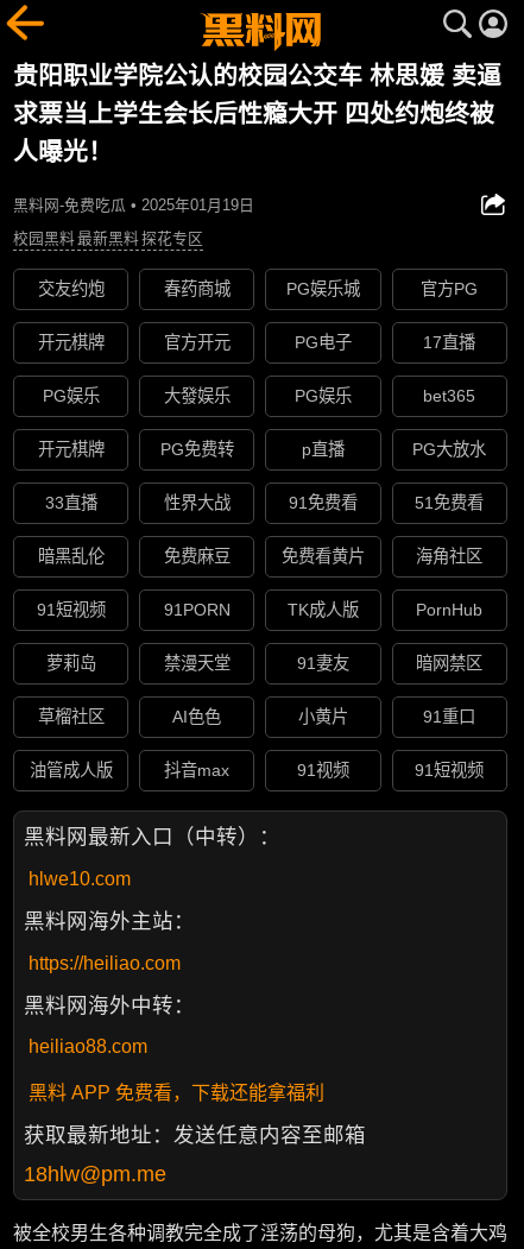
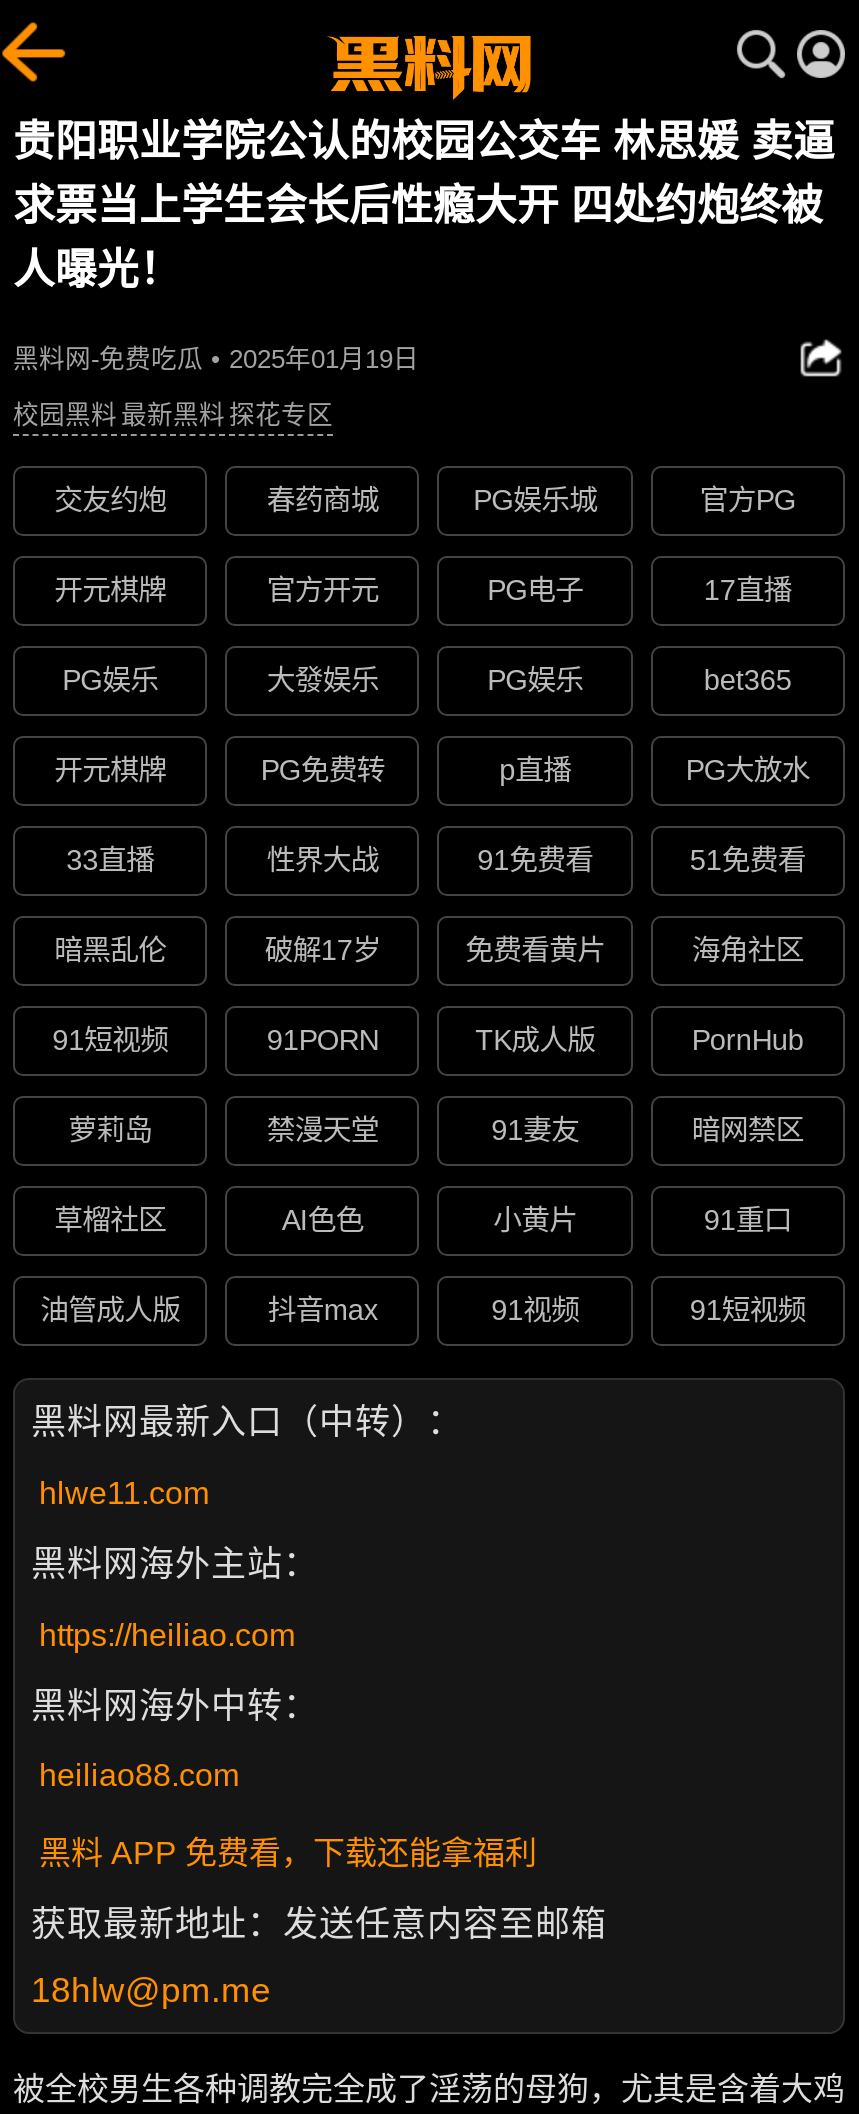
- 免费麻豆
+ 破解17岁

- hlwe10.com
+ hlwe11.com
